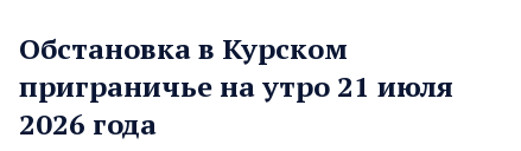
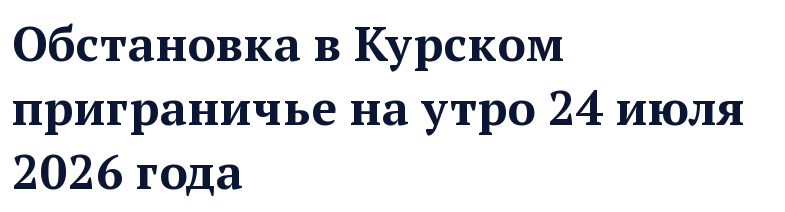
- приграничье на утро 21 июля
+ приграничье на утро 24 июля
